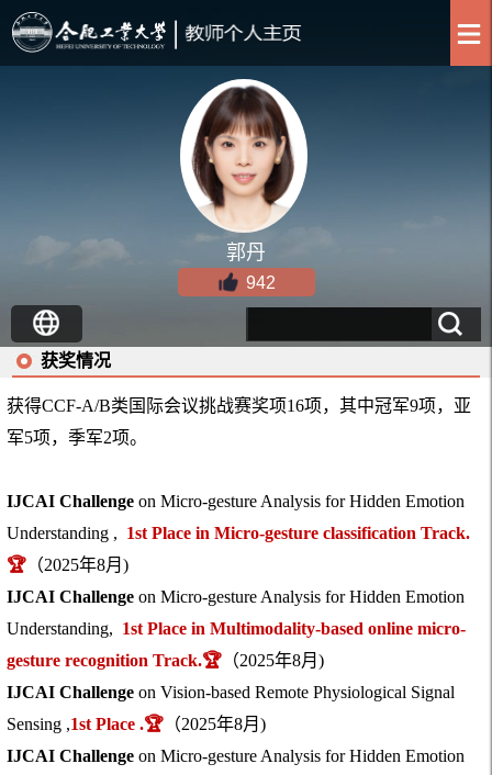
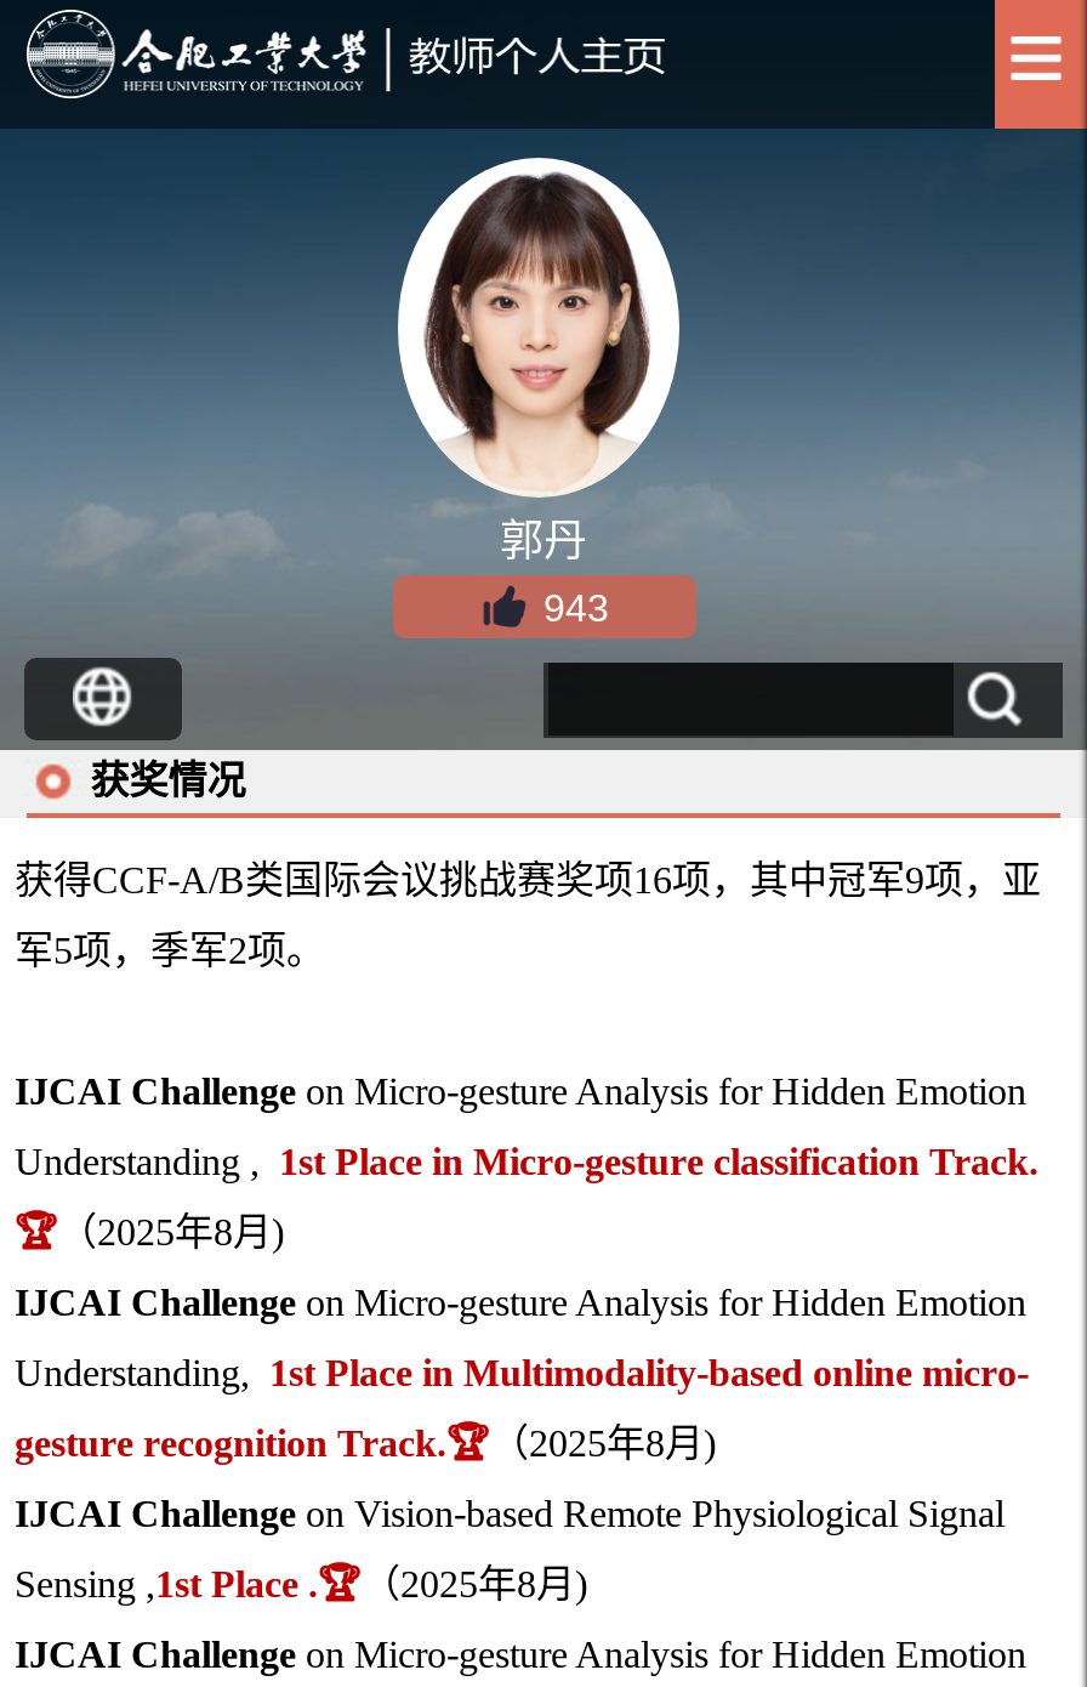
- 942
+ 943
